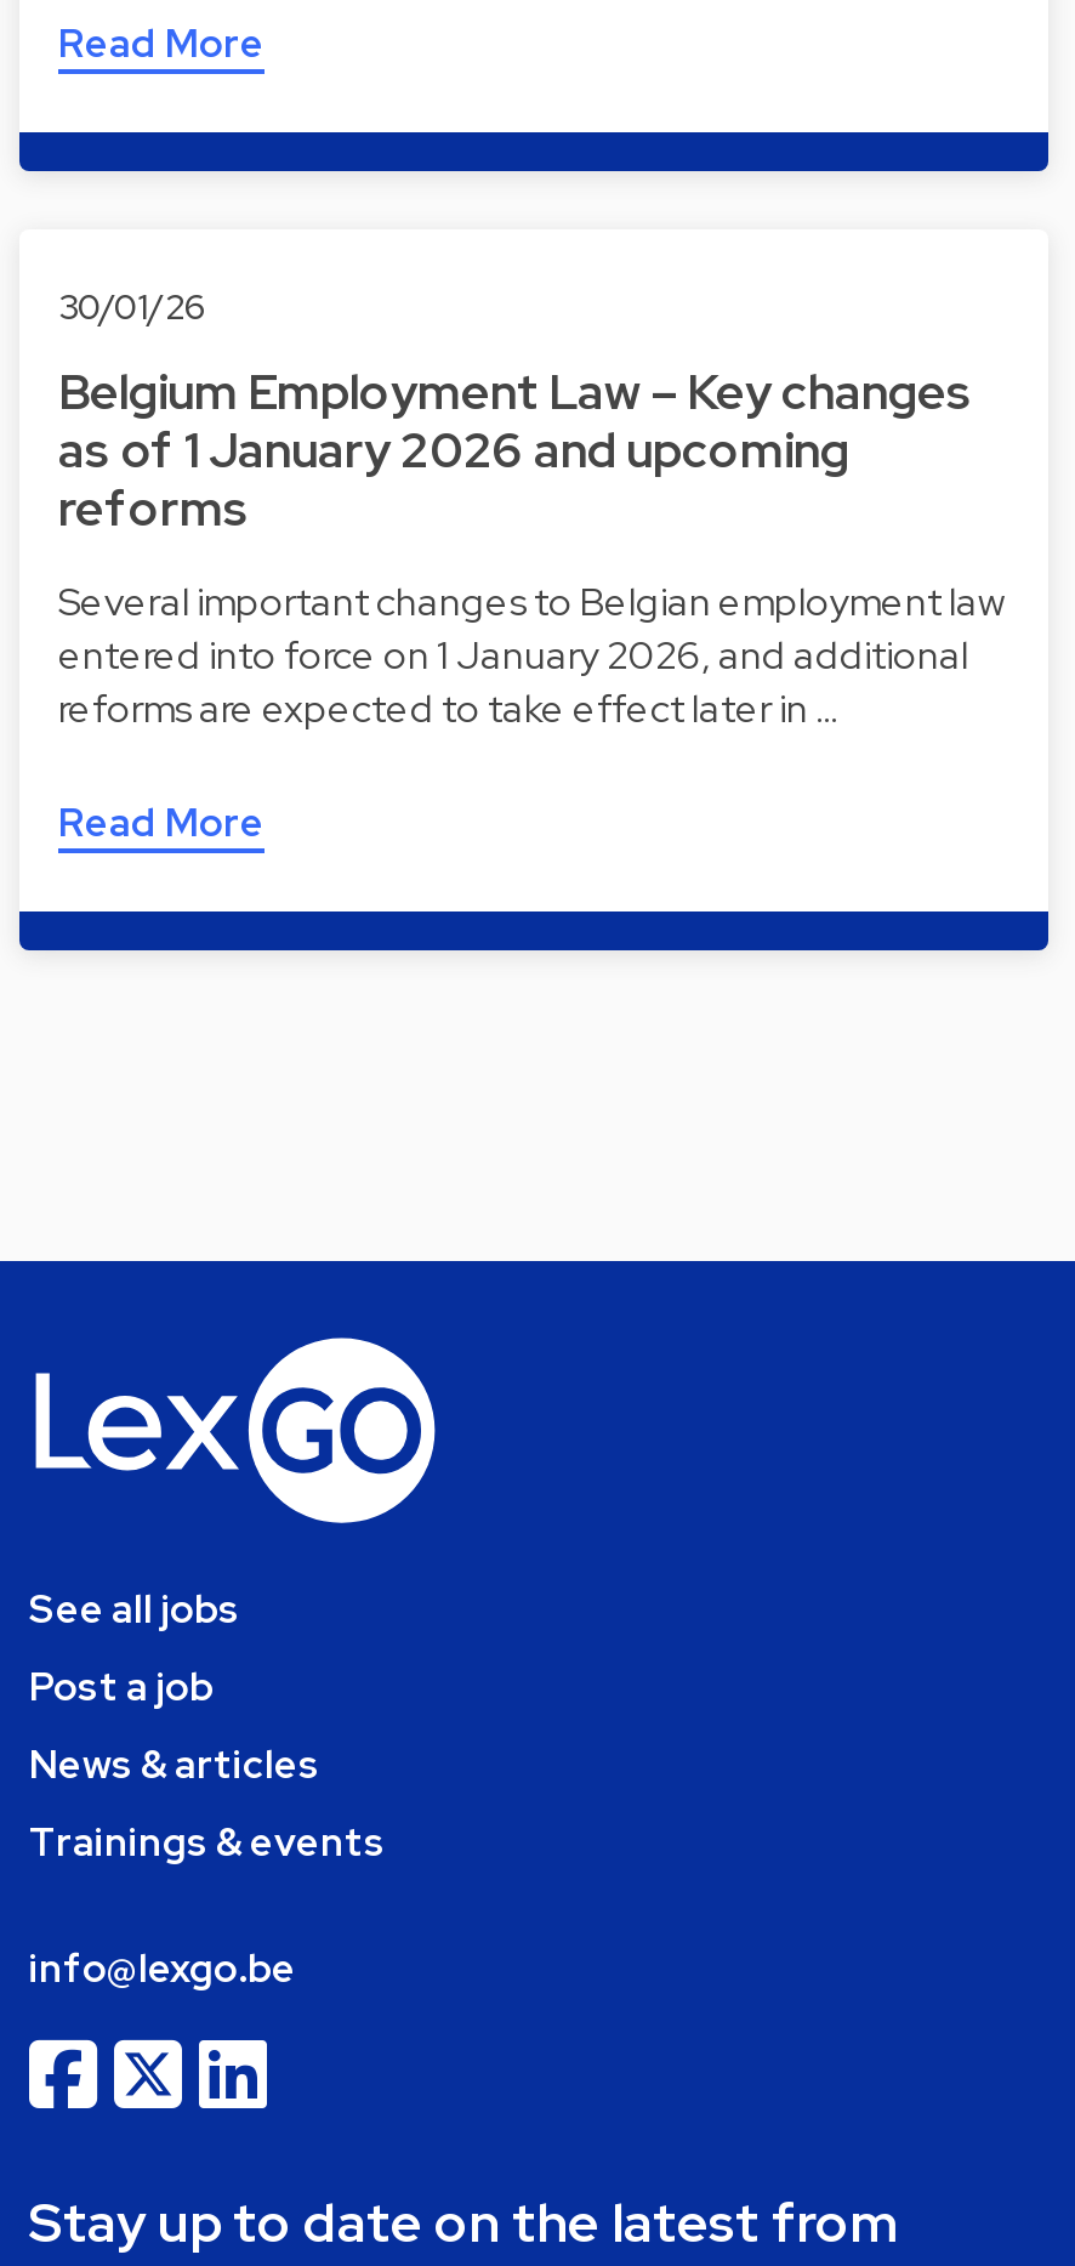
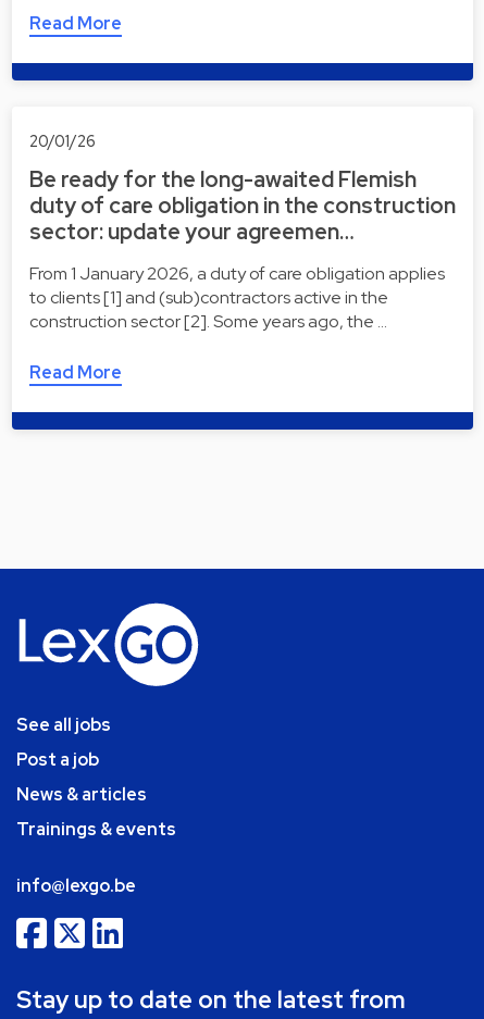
- 30/01/26
+ 20/01/26

- Belgium Employment Law – Key changes
- as of 1 January 2026 and upcoming
- reforms
+ Be ready for the long-awaited Flemish
+ duty of care obligation in the construction
+ sector: update your agreemen…

- Several important changes to Belgian employment law
- entered into force on 1 January 2026, and additional
- reforms are expected to take effect later in …
+ From 1 January 2026, a duty of care obligation applies
+ to clients [1] and (sub)contractors active in the
+ construction sector [2]. Some years ago, the …
